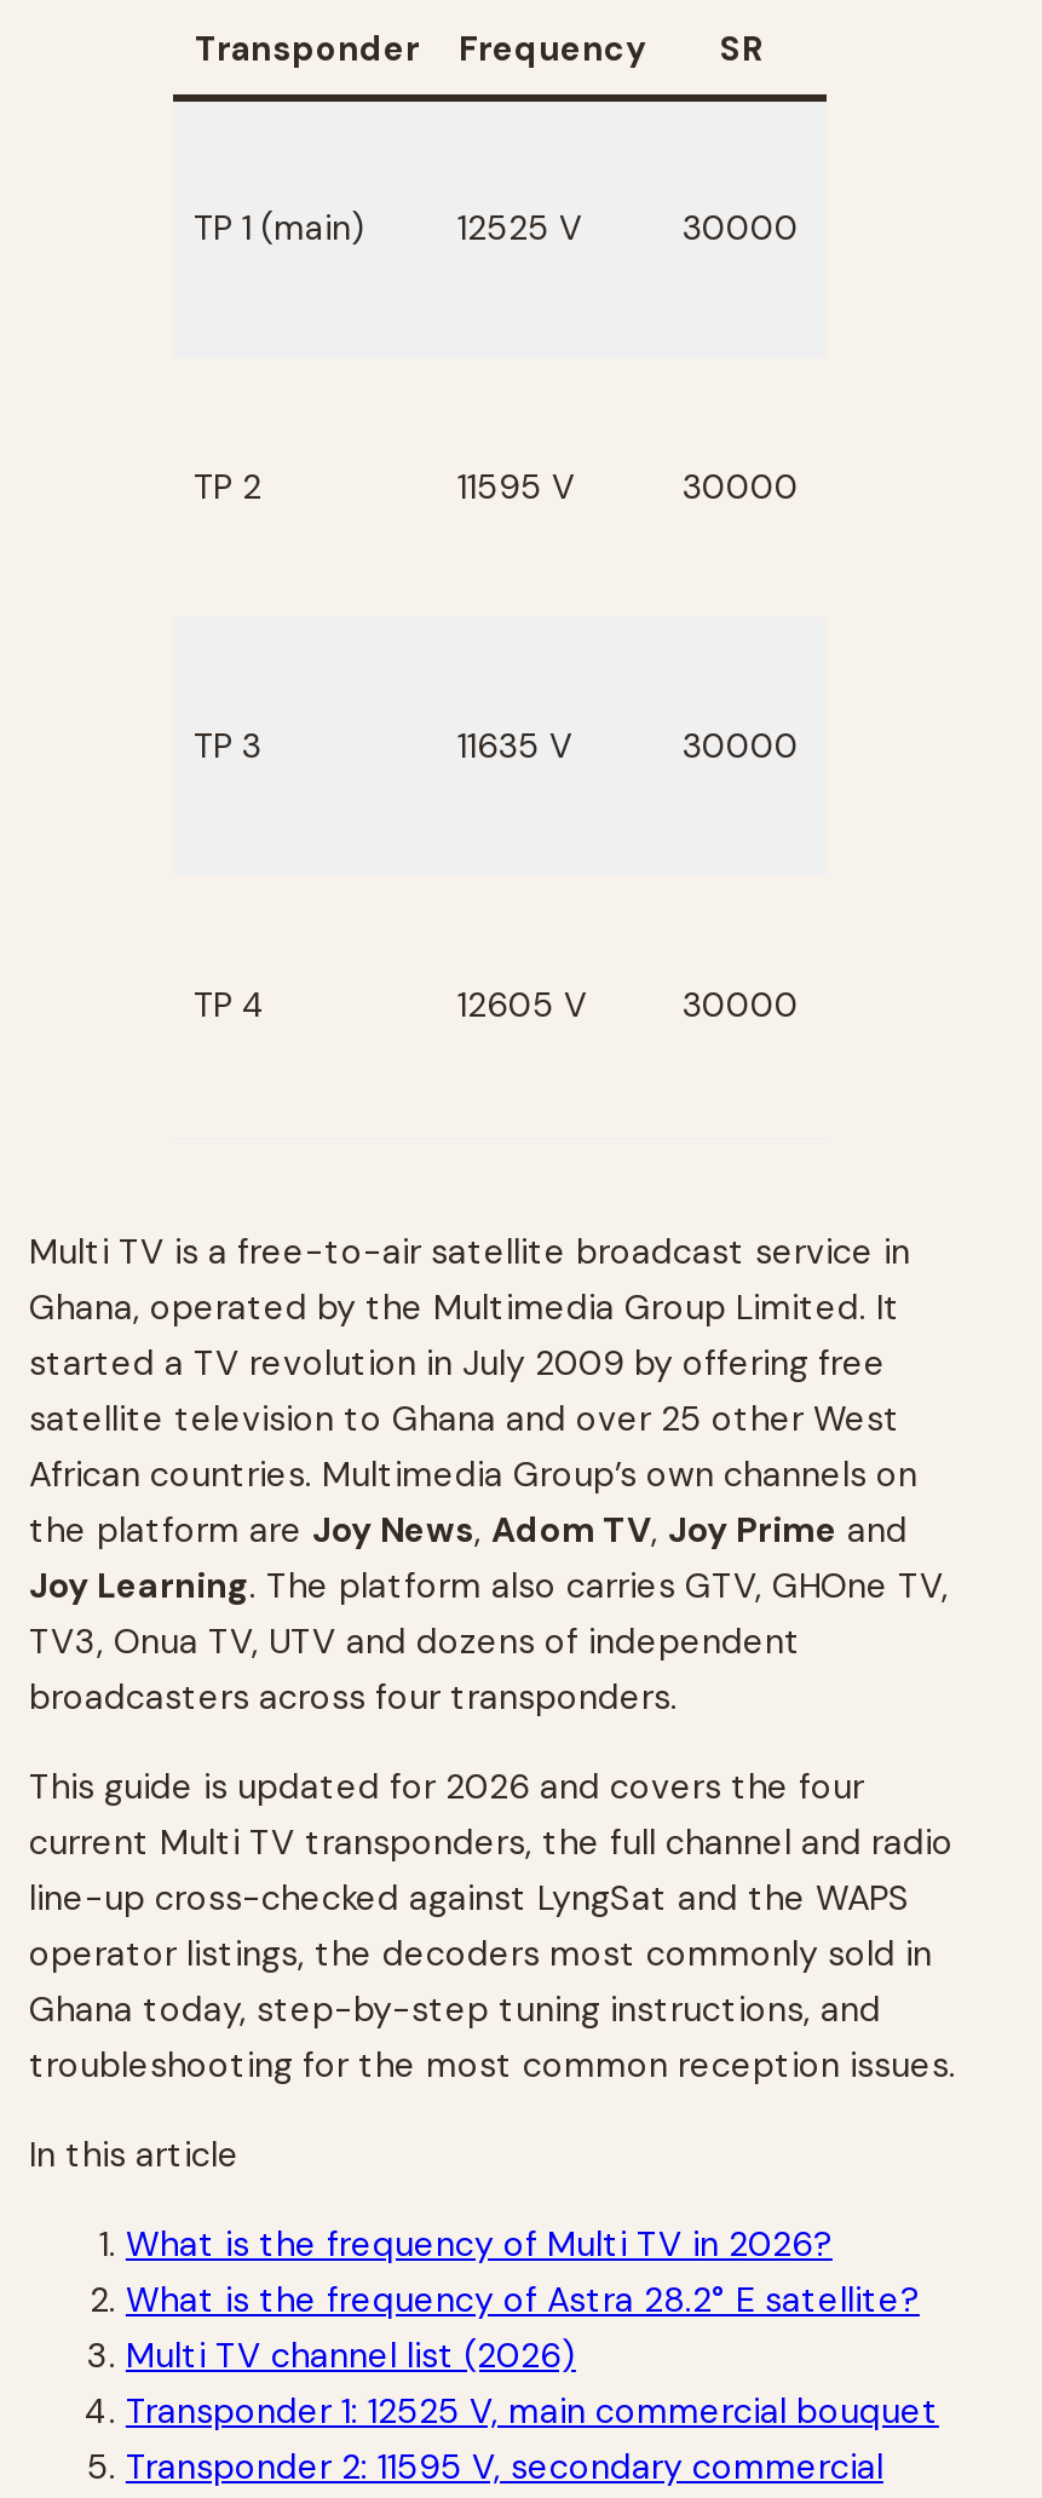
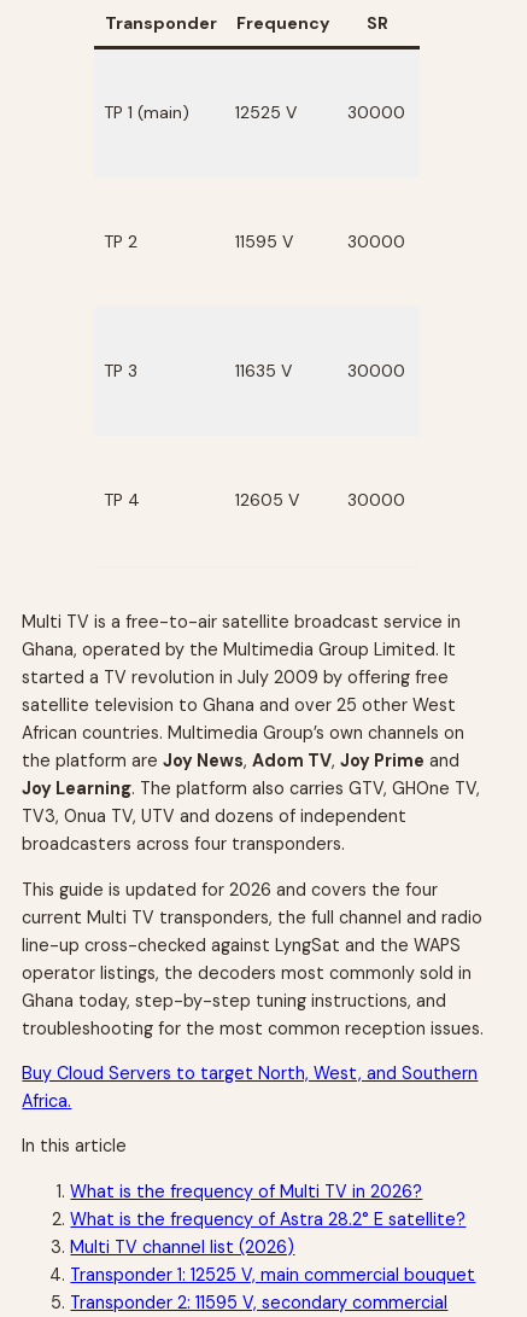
+ Buy Cloud Servers to target North, West, and Southern
+ Africa.
